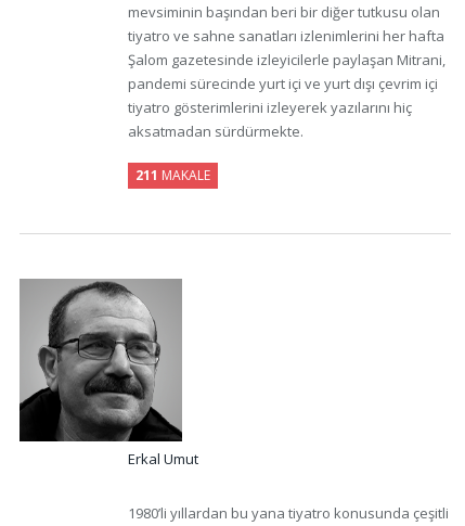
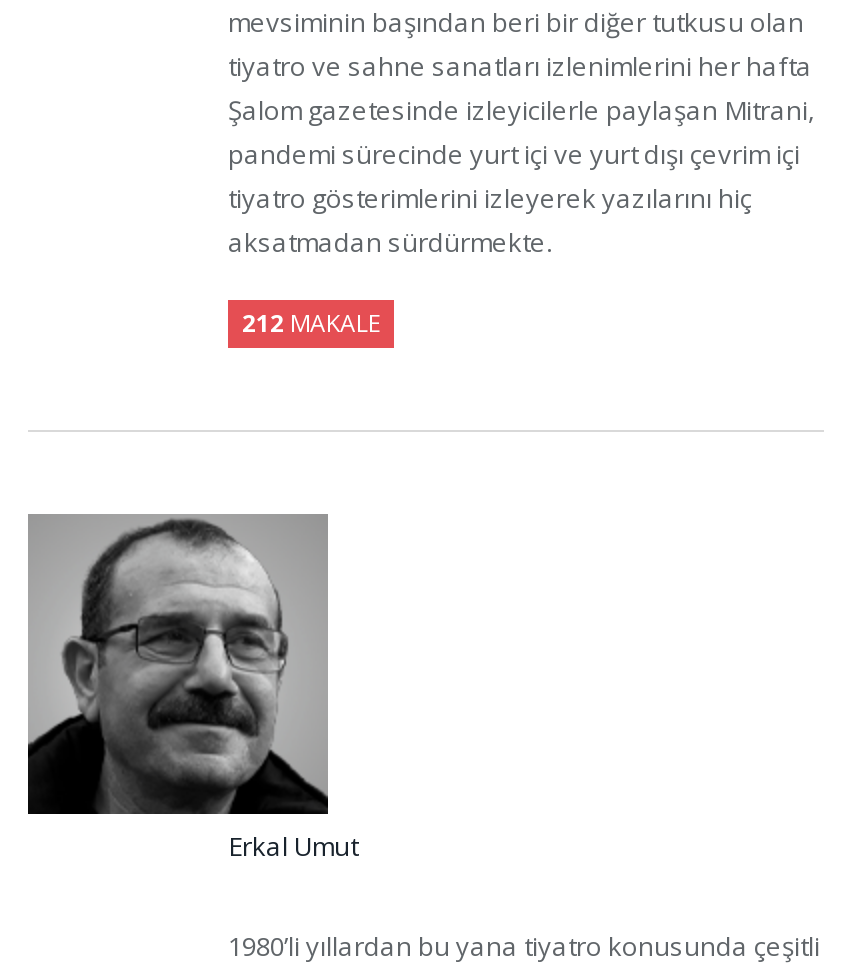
- 211 MAKALE
+ 212 MAKALE
